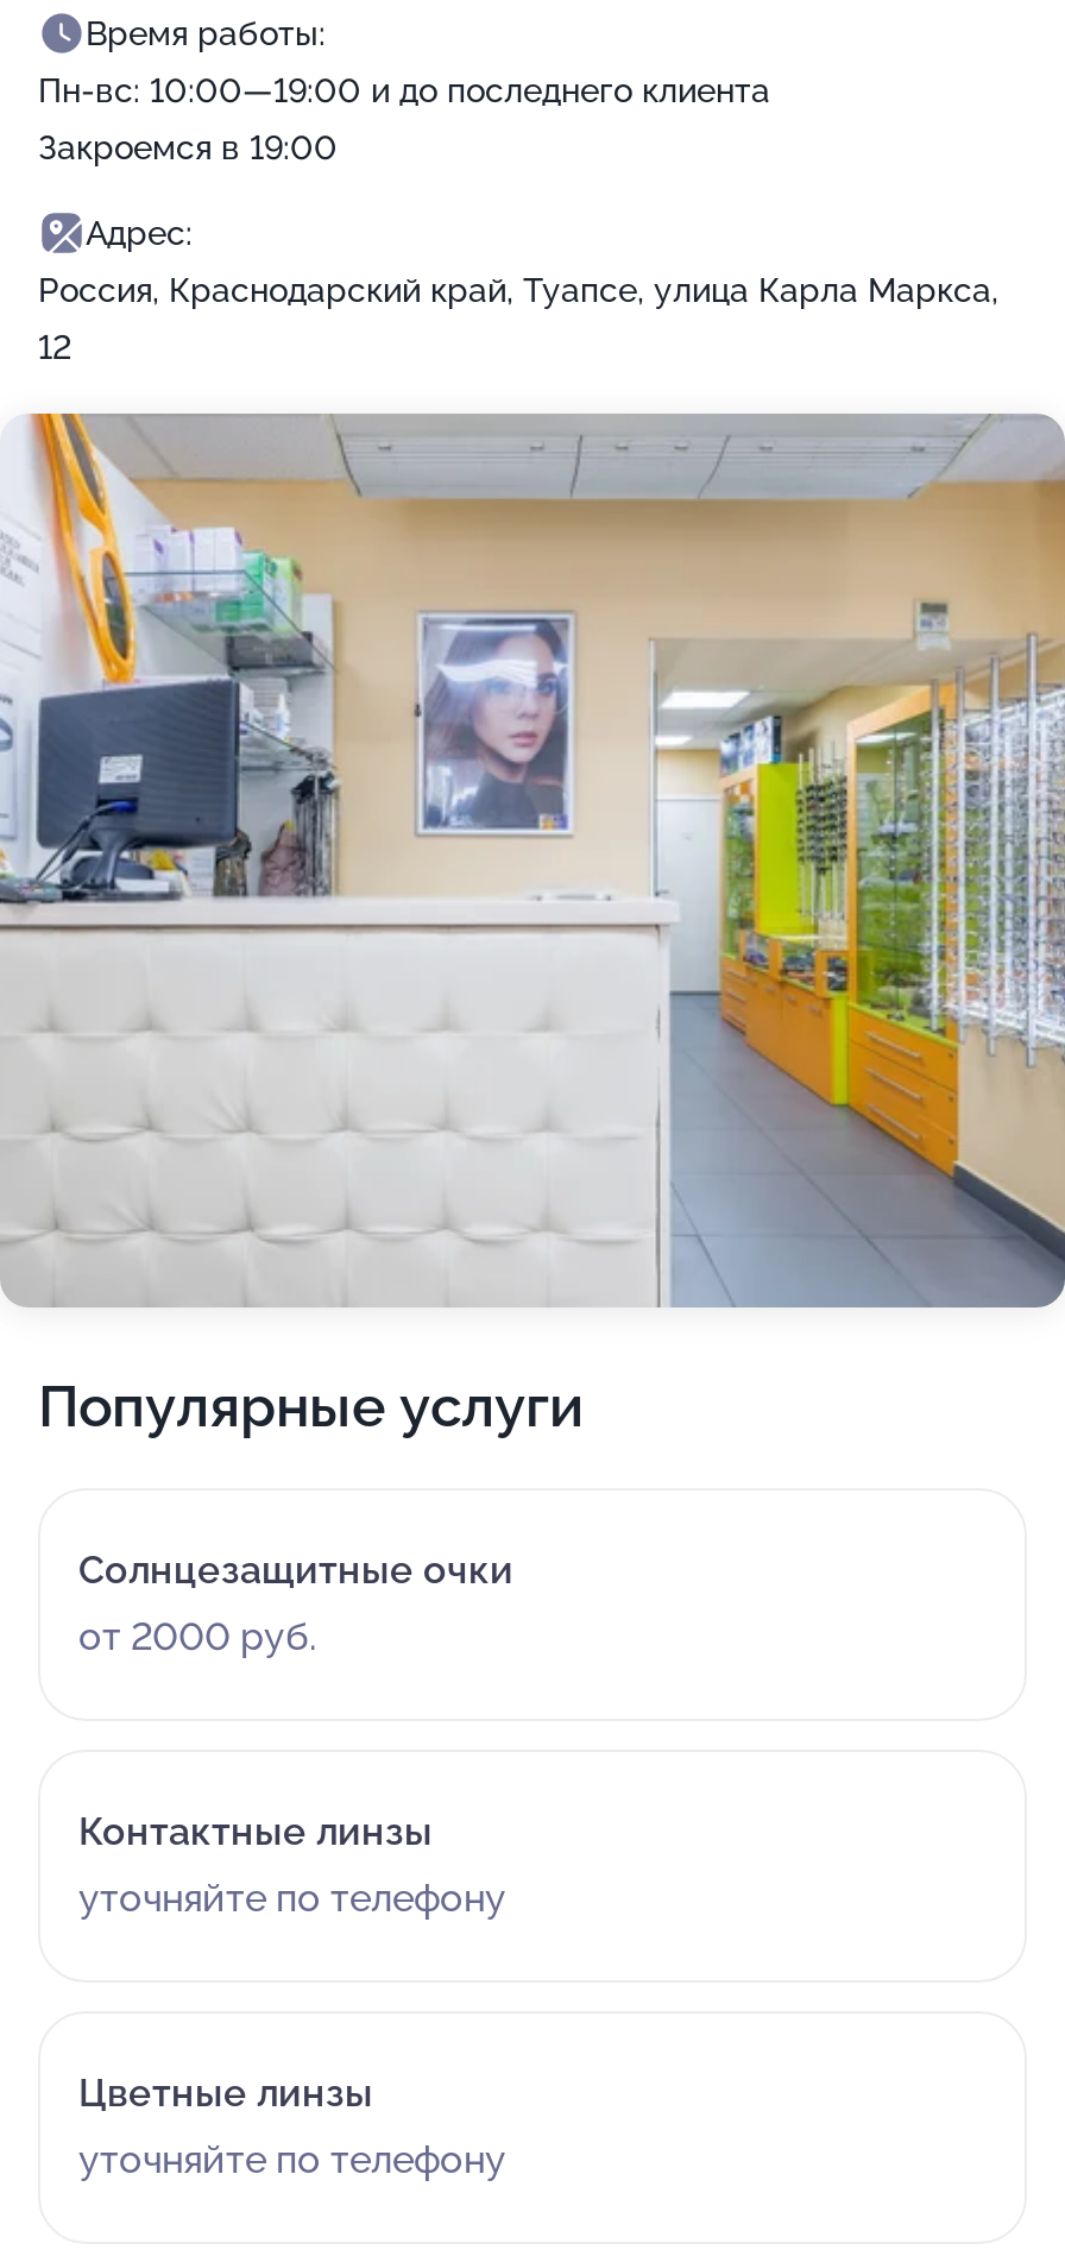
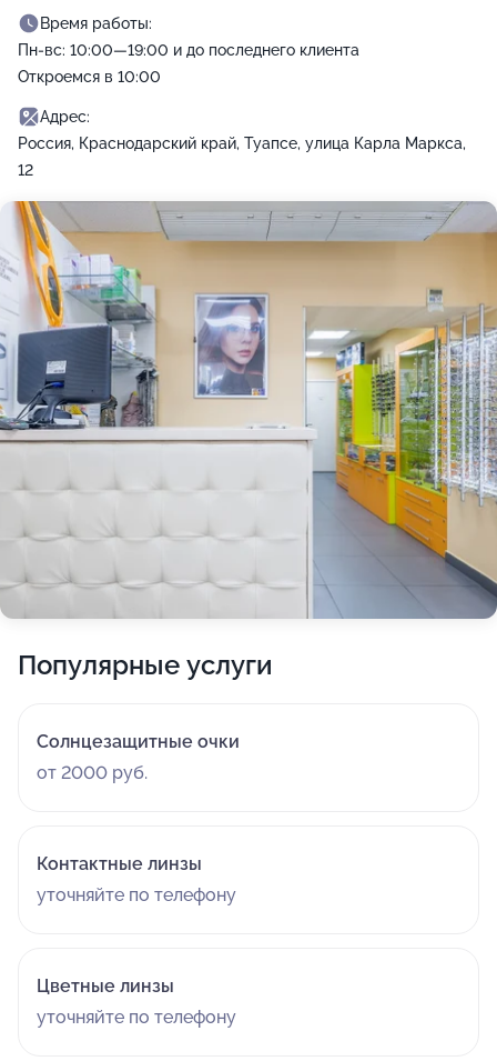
- Закроемся в 19:00
+ Откроемся в 10:00
